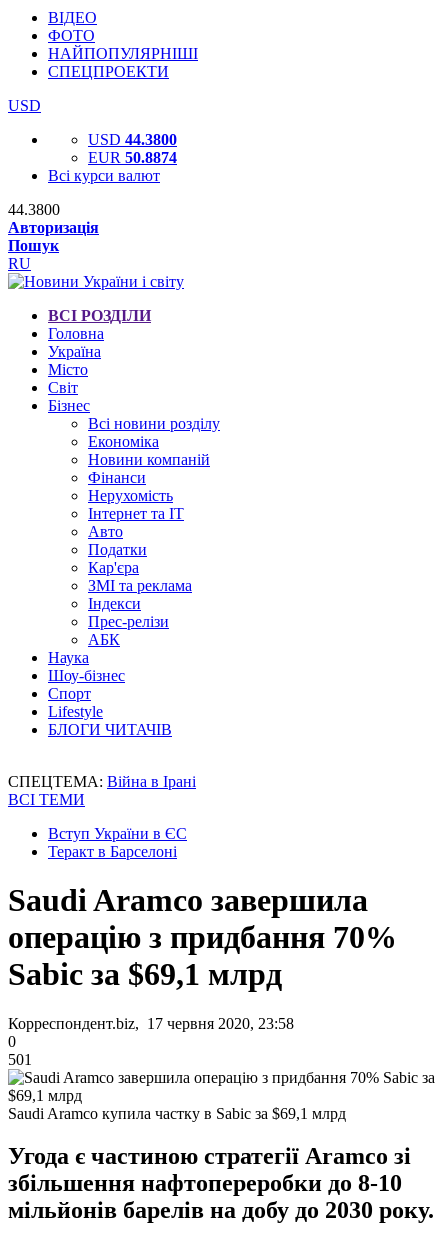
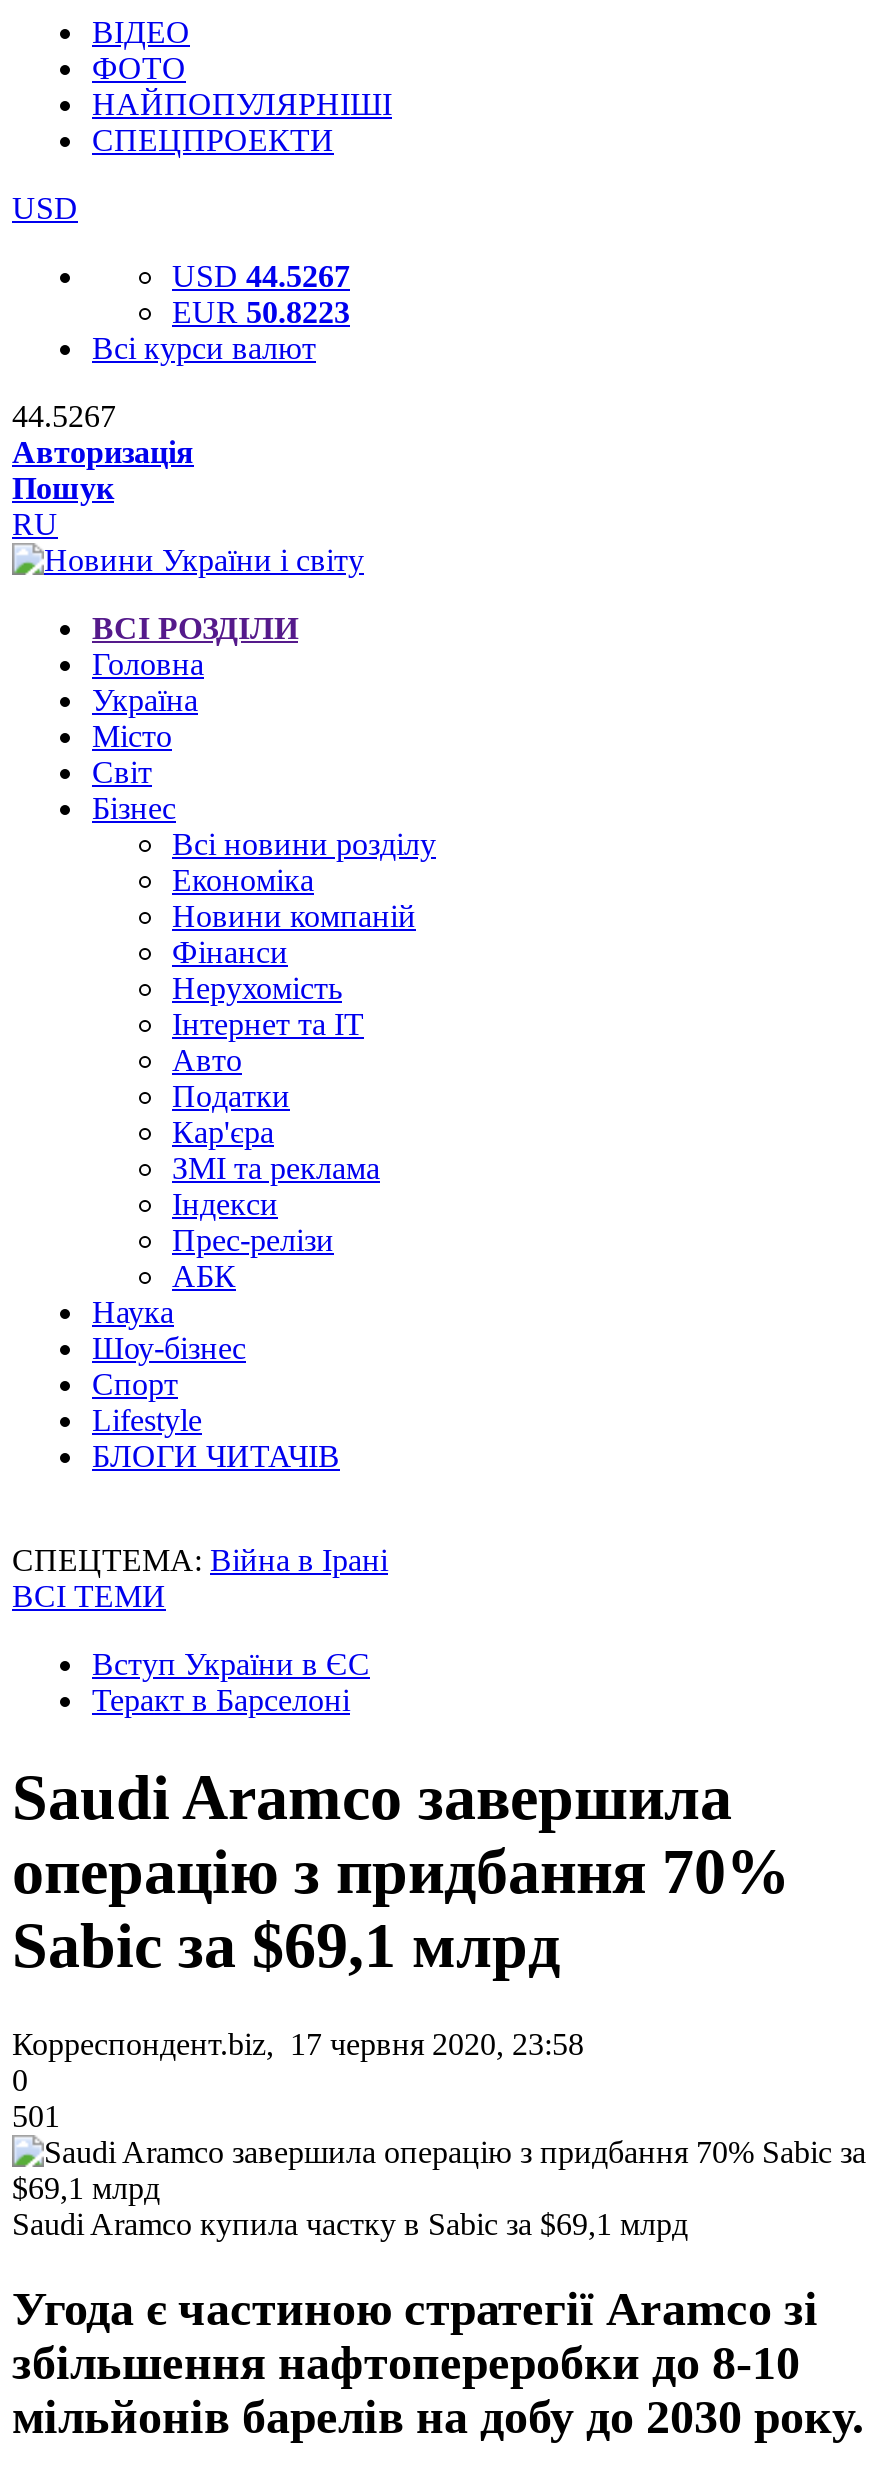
- USD 44.3800
+ USD 44.5267

- EUR 50.8874
+ EUR 50.8223

- 44.3800
+ 44.5267
